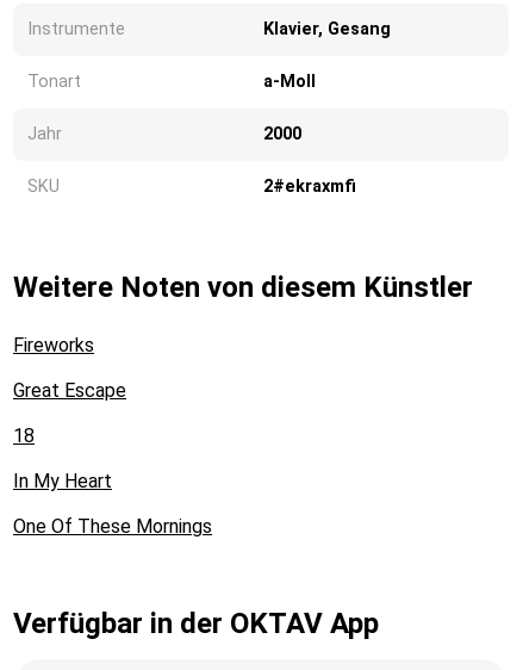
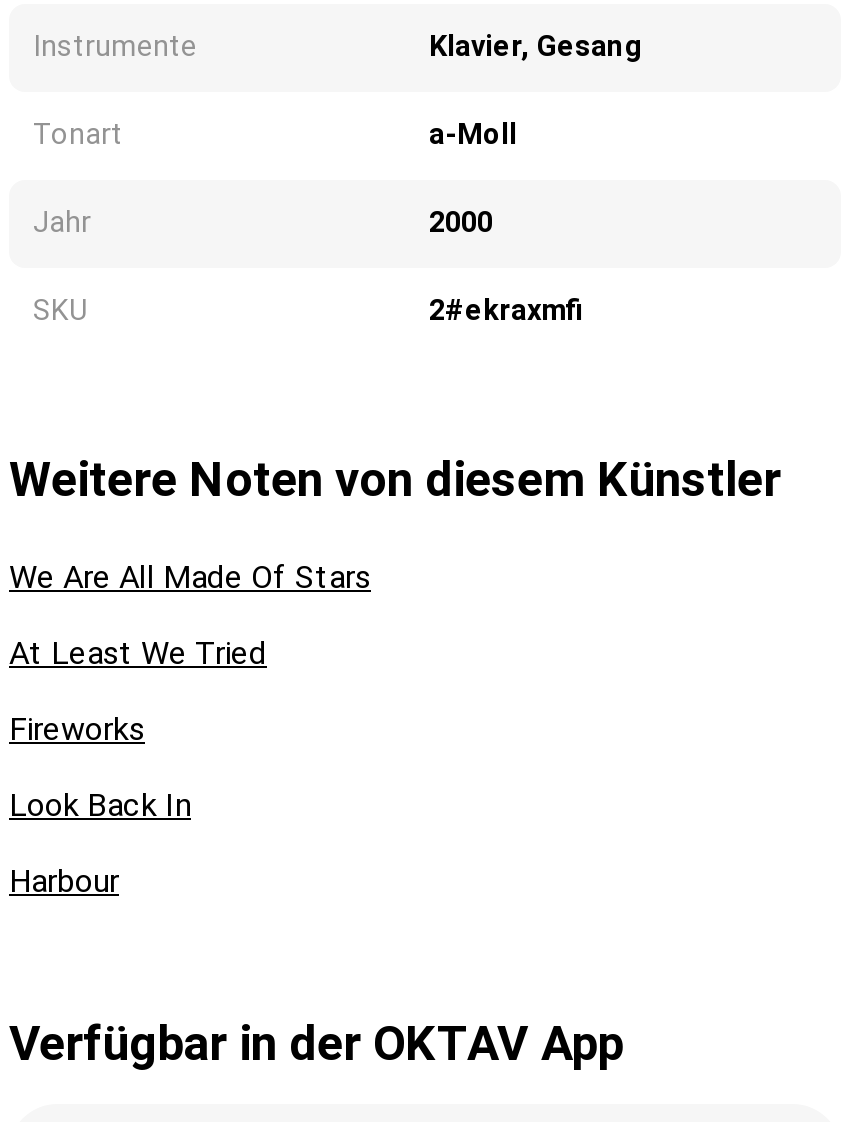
+ We Are All Made Of Stars
+ At Least We Tried

moved down: Fireworks

- Great Escape
- 18
- In My Heart
- One Of These Mornings
+ Look Back In
+ Harbour
